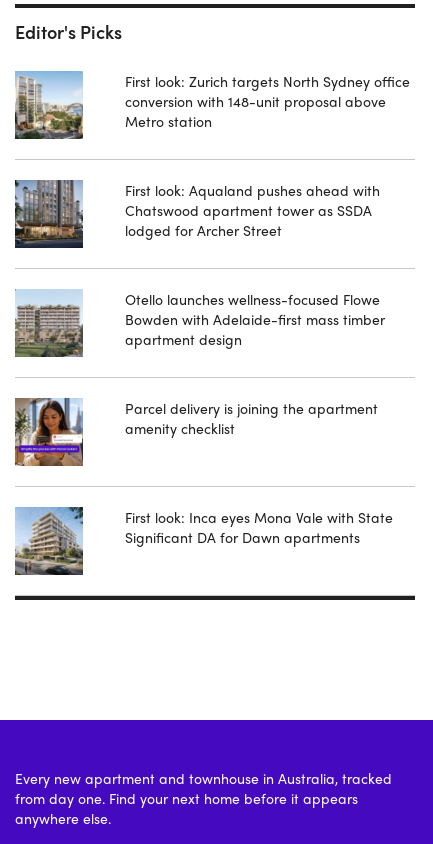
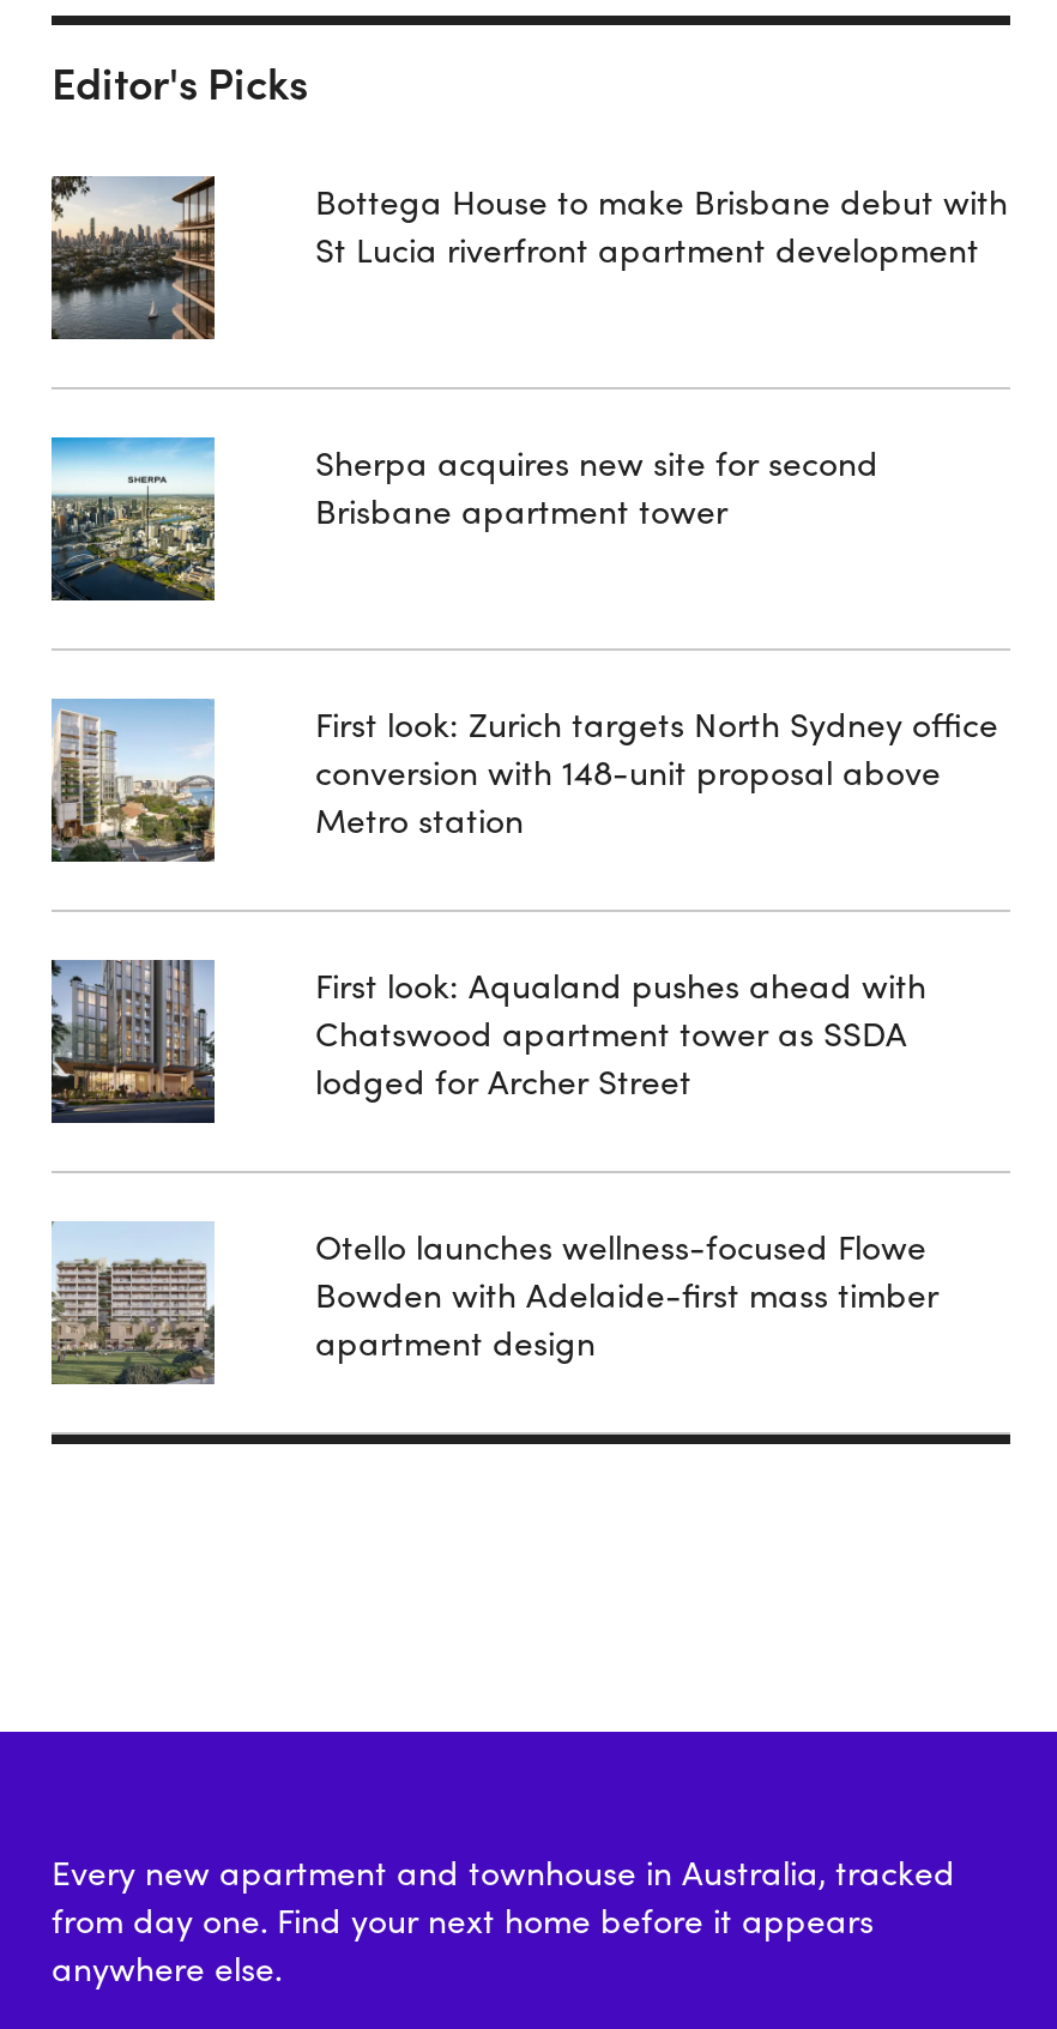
+ [image]

+ [image]

+ Bottega House to make Brisbane debut with
+ St Lucia riverfront apartment development

+ Sherpa acquires new site for second
+ Brisbane apartment tower

moved down: [image] | First look: Zurich targets North Sydney office | conversion with 148-unit proposal above | ... | Bowden with Adelaide-first mass timber | apartment design

- [image]

- Parcel delivery is joining the apartment
- amenity checklist

- [image]

- First look: Inca eyes Mona Vale with State
- Significant DA for Dawn apartments
